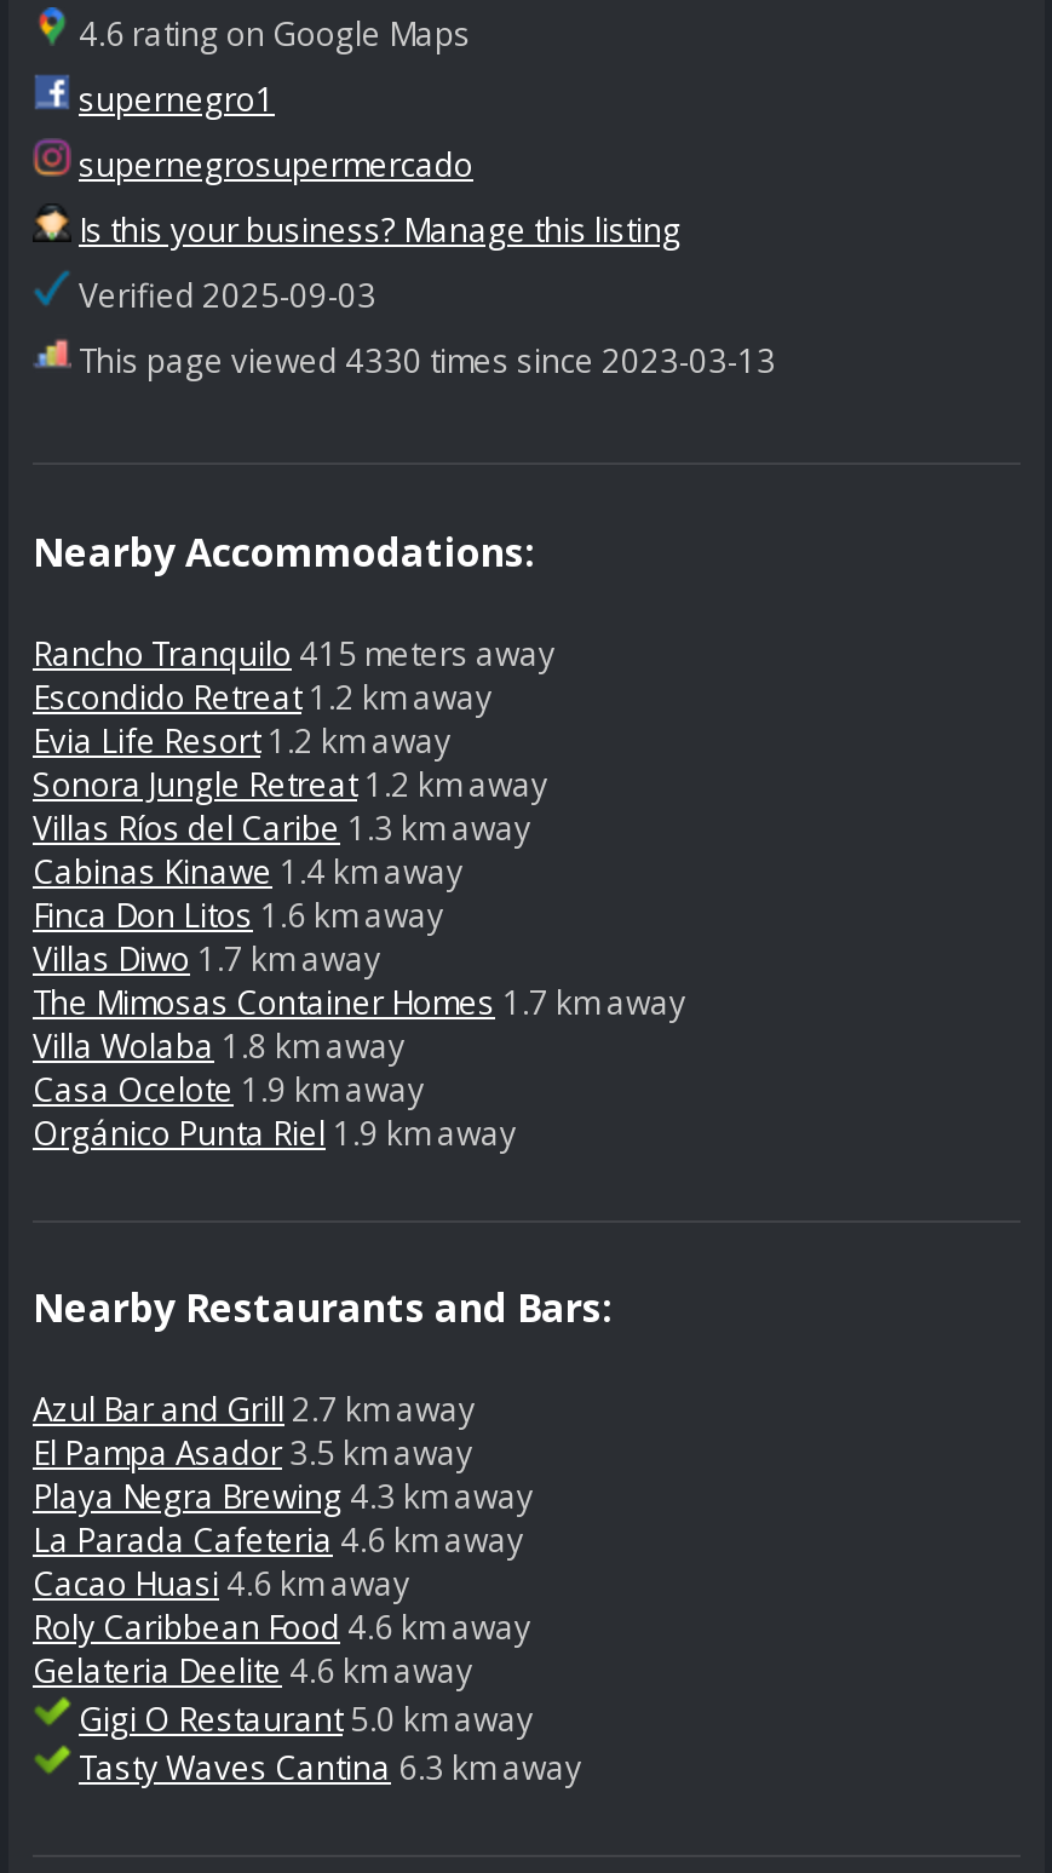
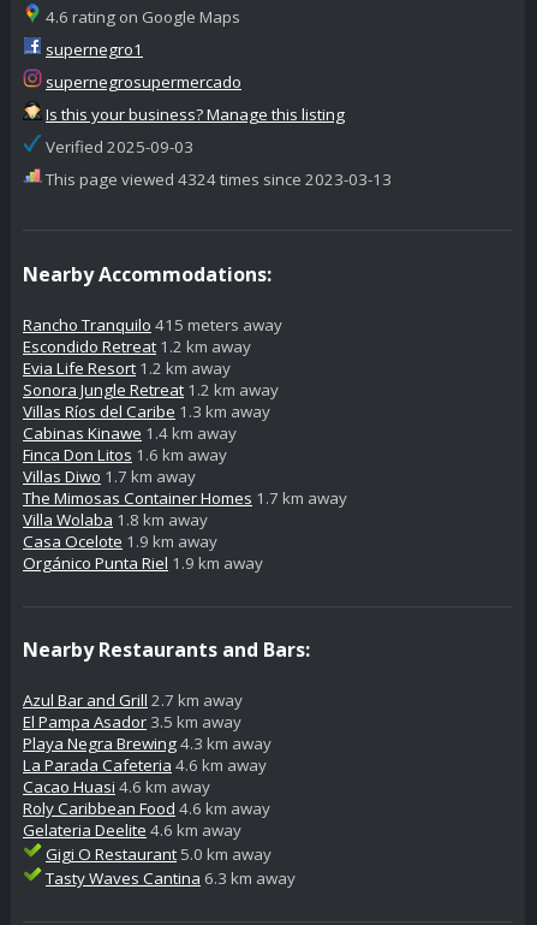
- This page viewed 4330 times since 2023-03-13
+ This page viewed 4324 times since 2023-03-13
